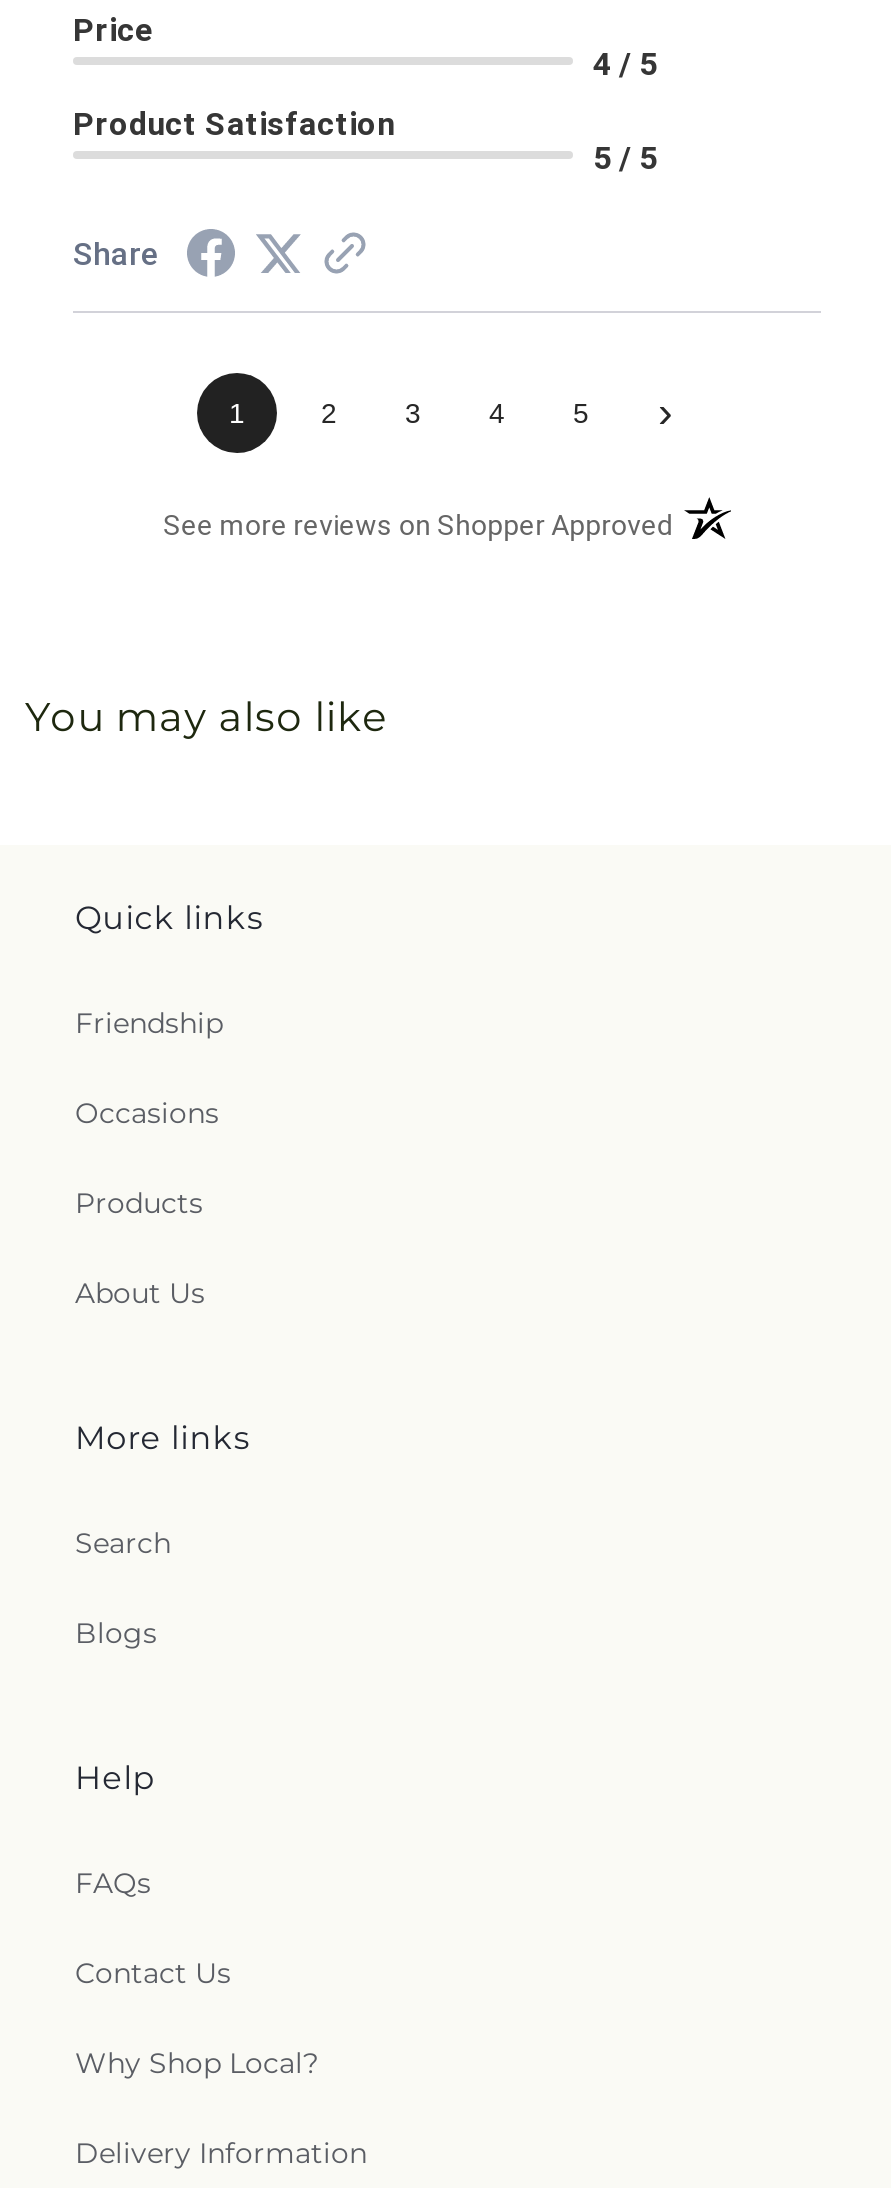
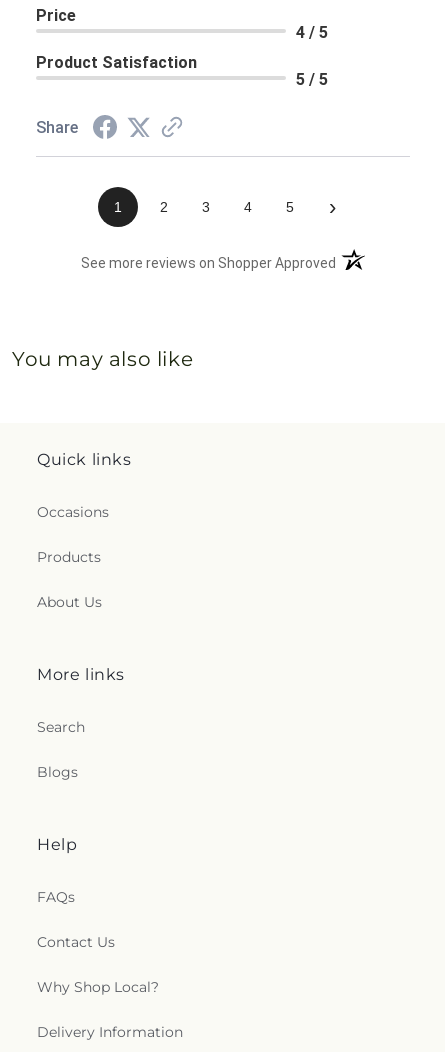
- Friendship
